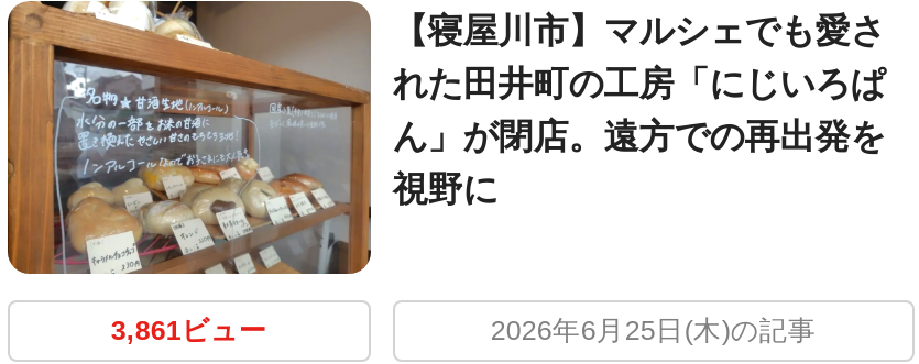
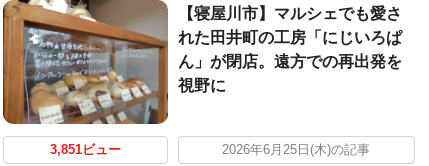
- 3,861ビュー
+ 3,851ビュー
